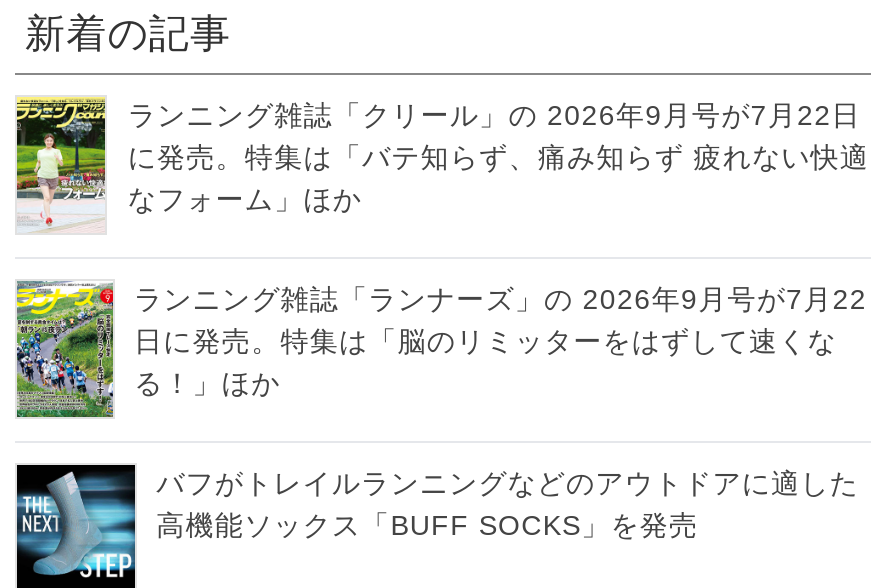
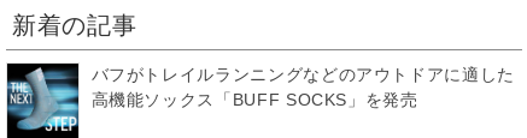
- [image]
- ランニング雑誌「クリール」の 2026年9月号が7月22日
- に発売。特集は「バテ知らず、痛み知らず 疲れない快適
- なフォーム」ほか
- ランニング雑誌「ランナーズ」の 2026年9月号が7月22
- 日に発売。特集は「脳のリミッターをはずして速くな
- る！」ほか

- [image]
